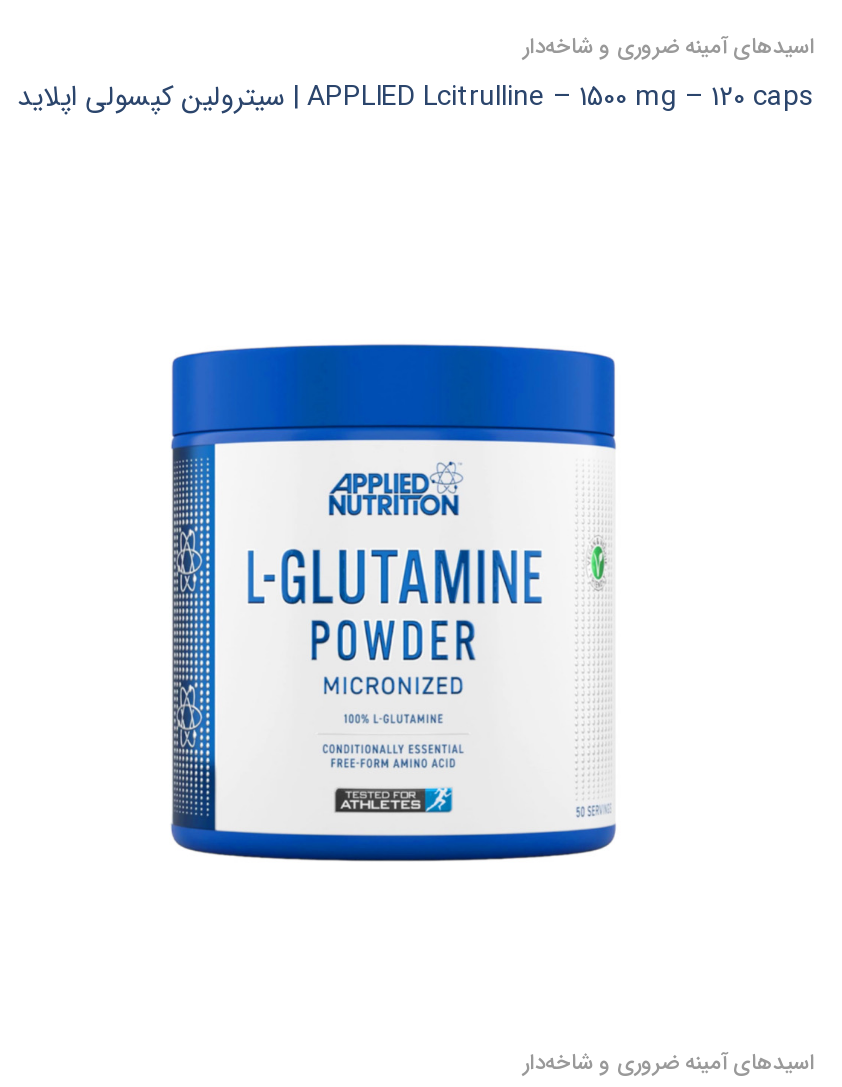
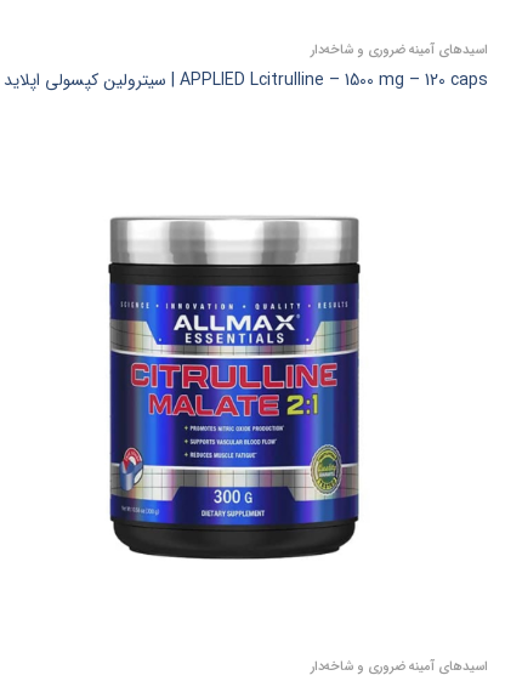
- [image]
+ [image]
